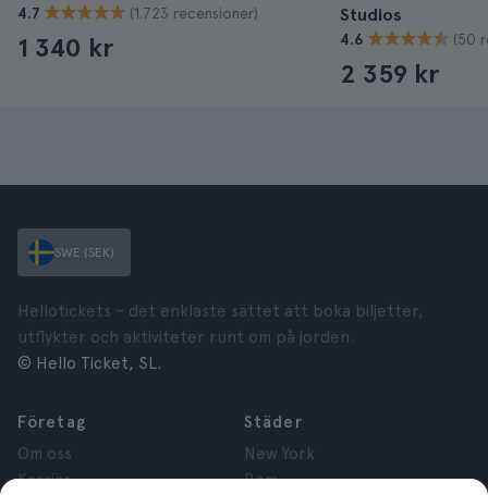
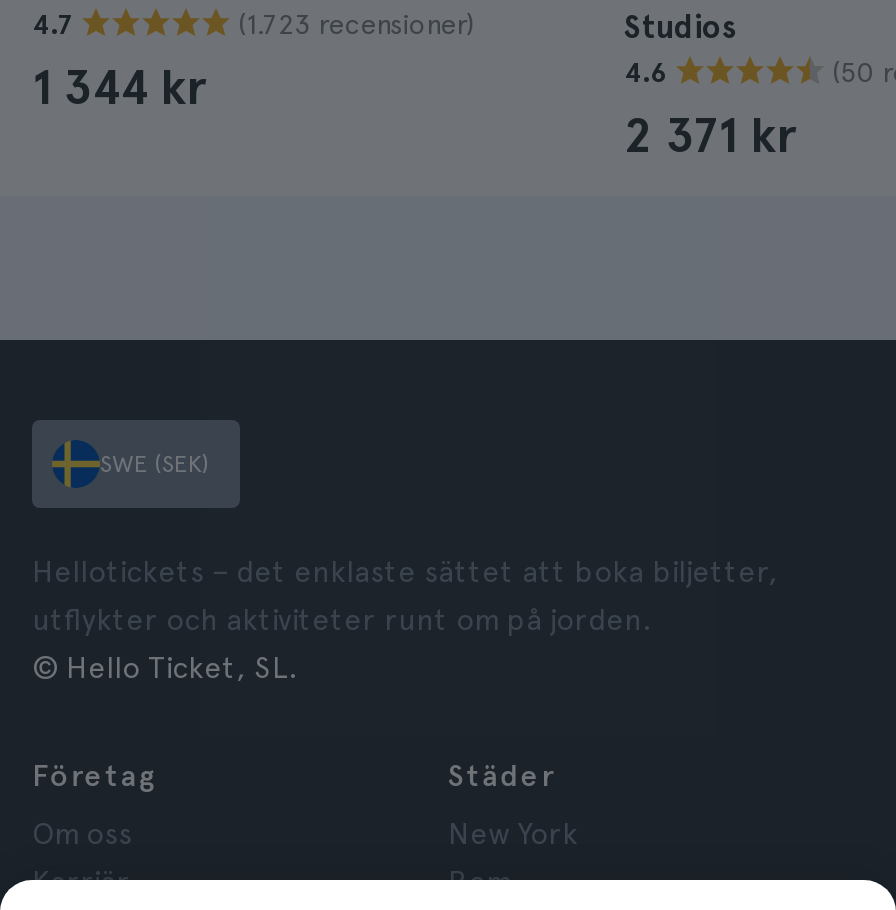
- 1 340 kr
+ 1 344 kr

- 2 359 kr
+ 2 371 kr
